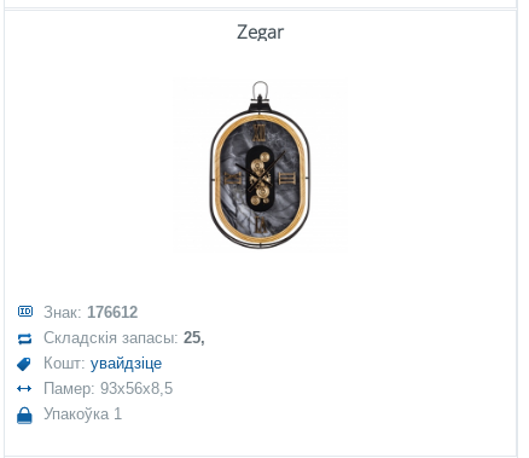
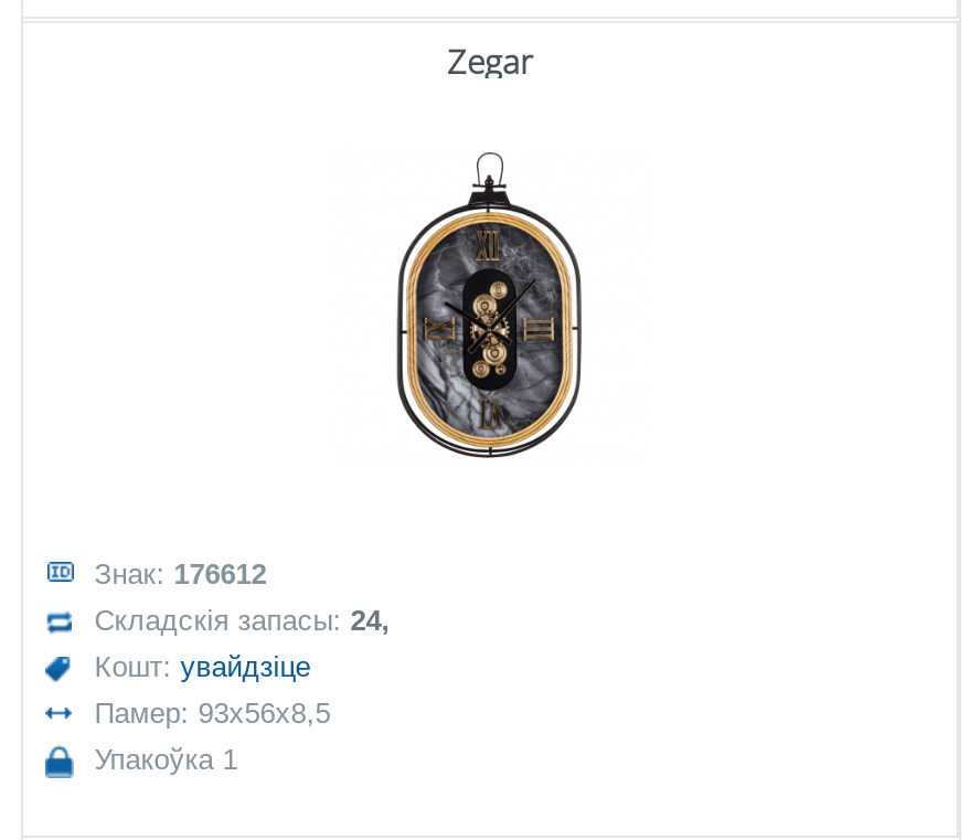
- Складскія запасы: 25,
+ Складскія запасы: 24,
